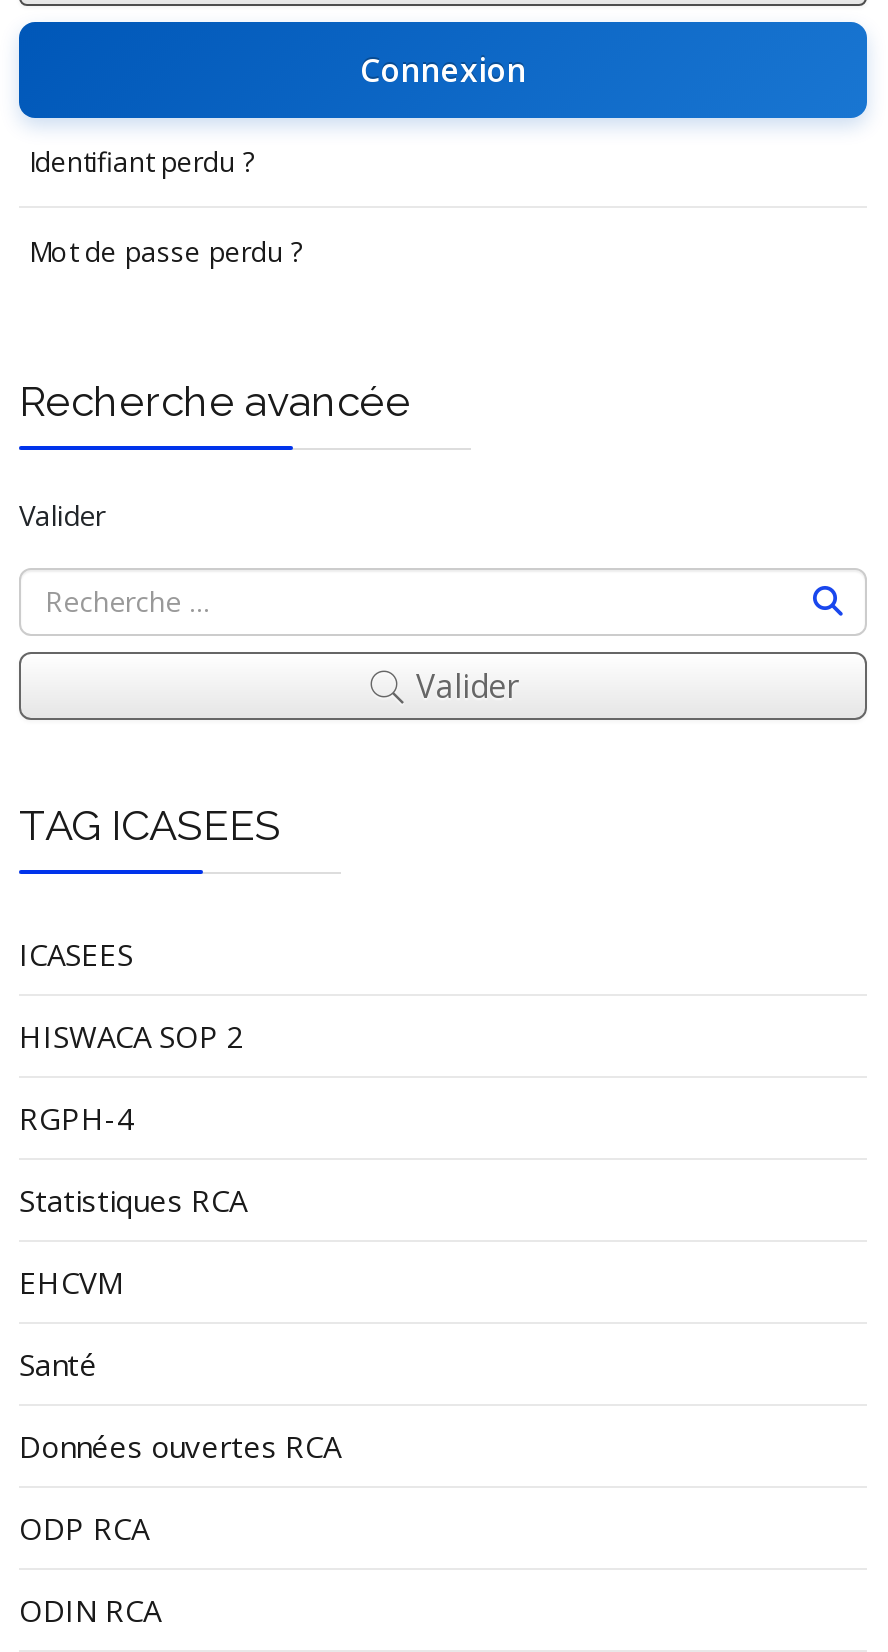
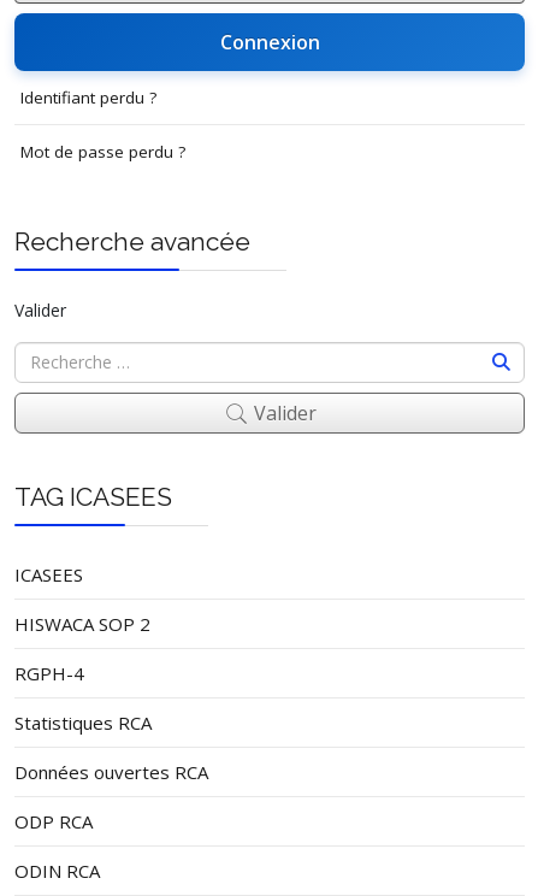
- EHCVM
- Santé
